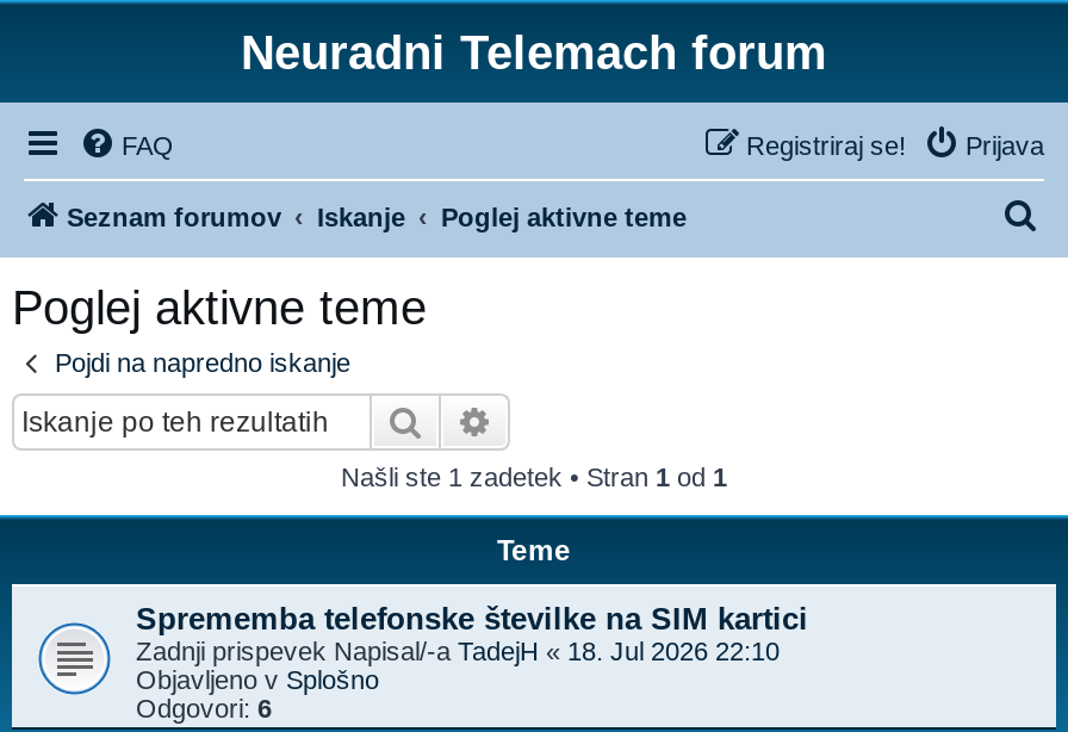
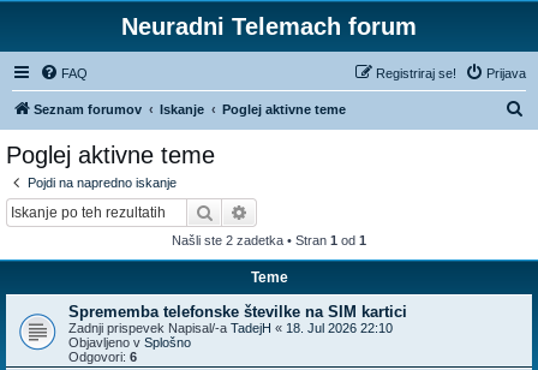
- Našli ste 1 zadetek • Stran 1 od 1
+ Našli ste 2 zadetka • Stran 1 od 1
